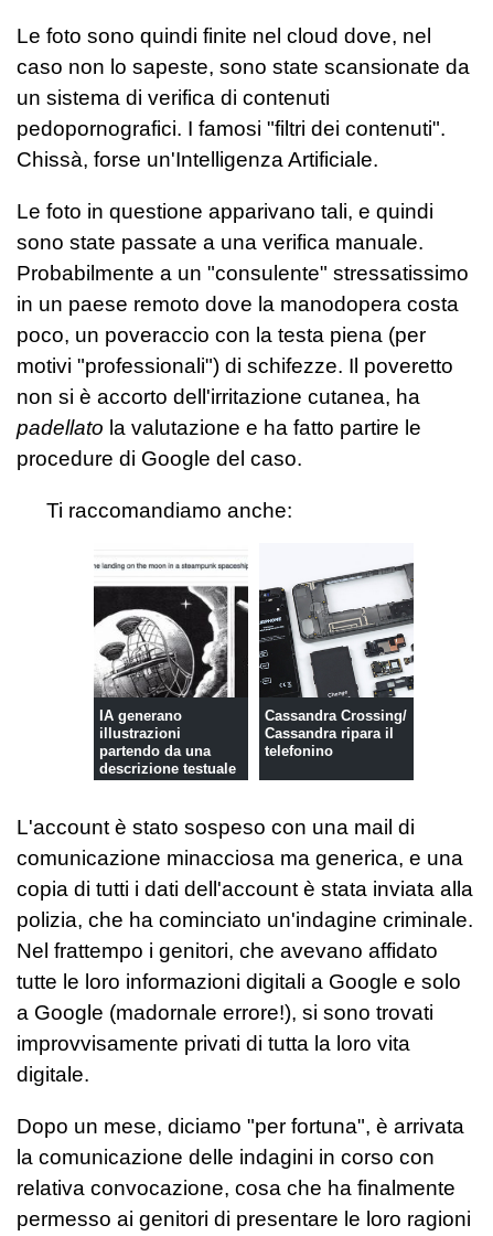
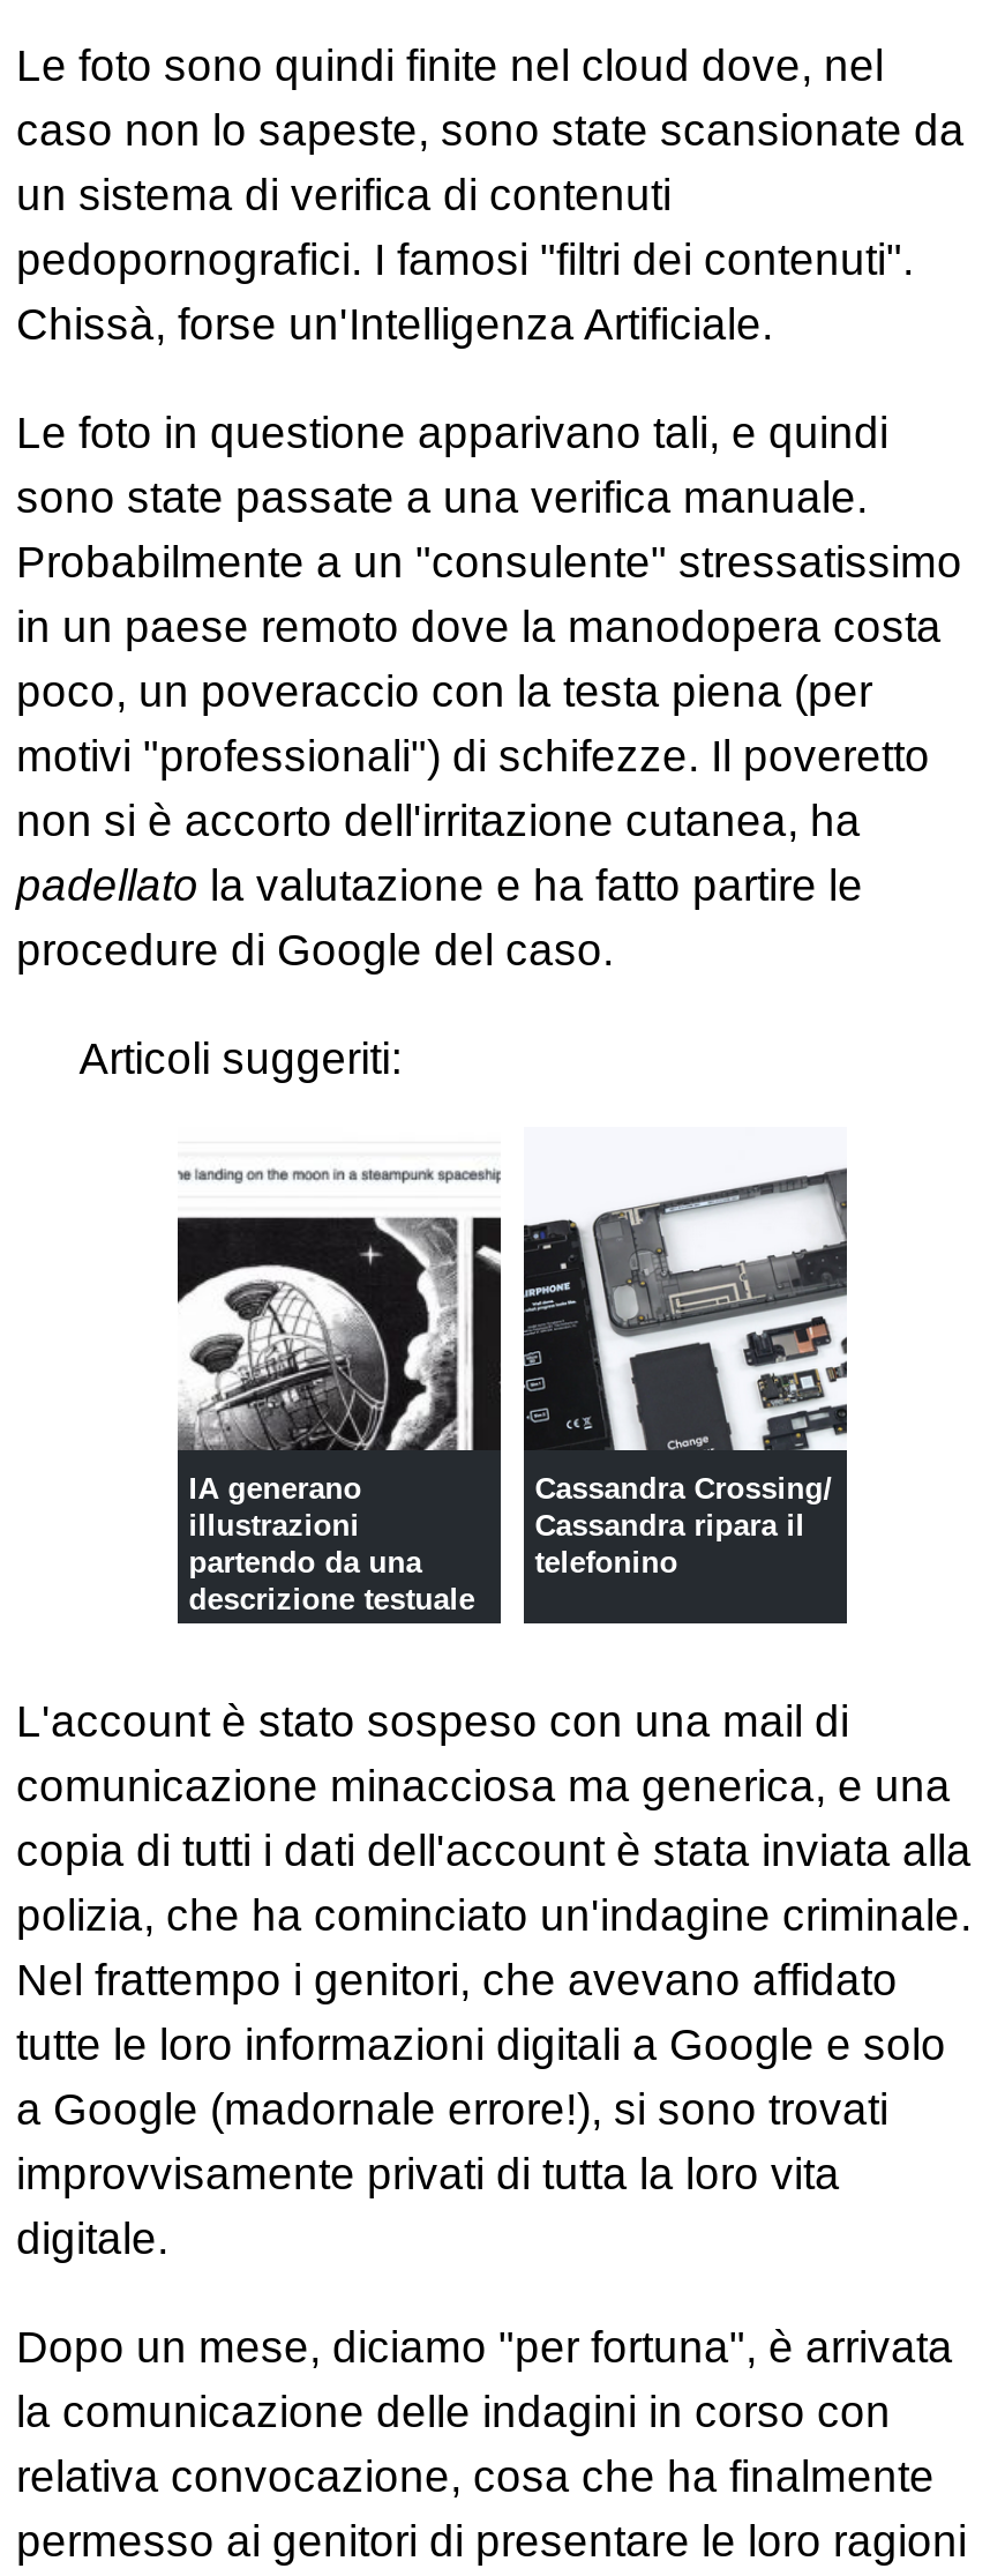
- Ti raccomandiamo anche:
+ Articoli suggeriti:
